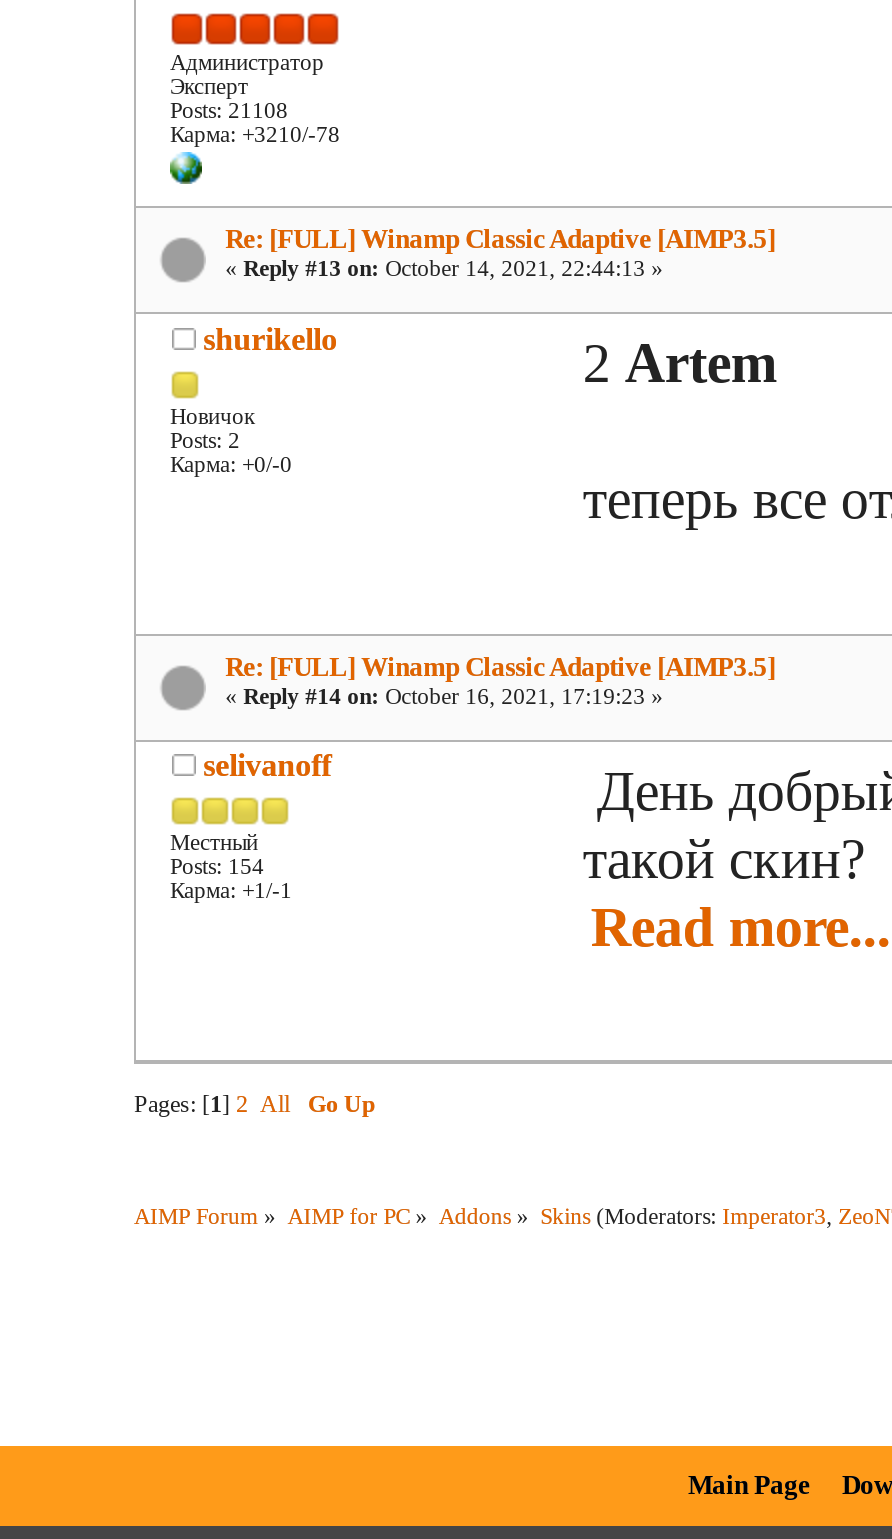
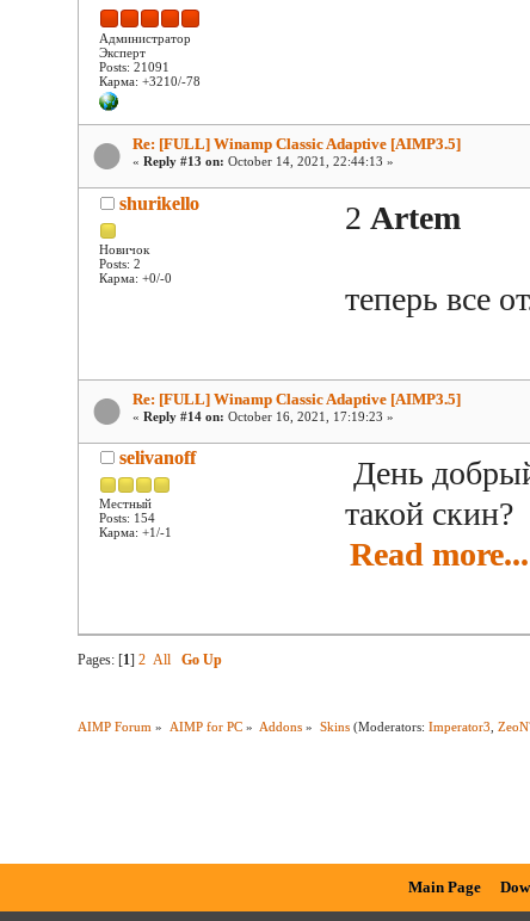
- Posts: 21108
+ Posts: 21091
